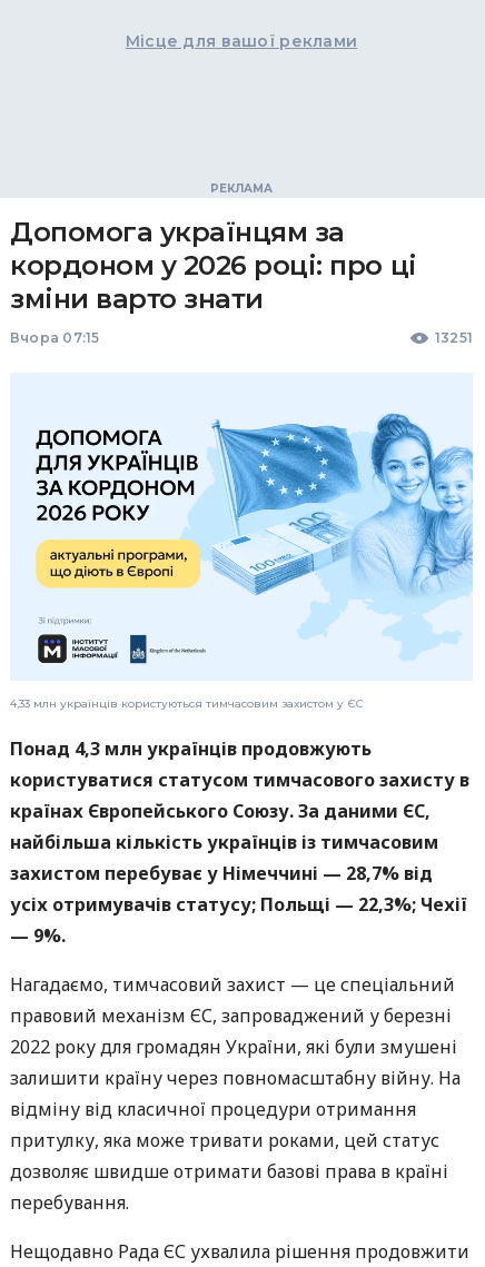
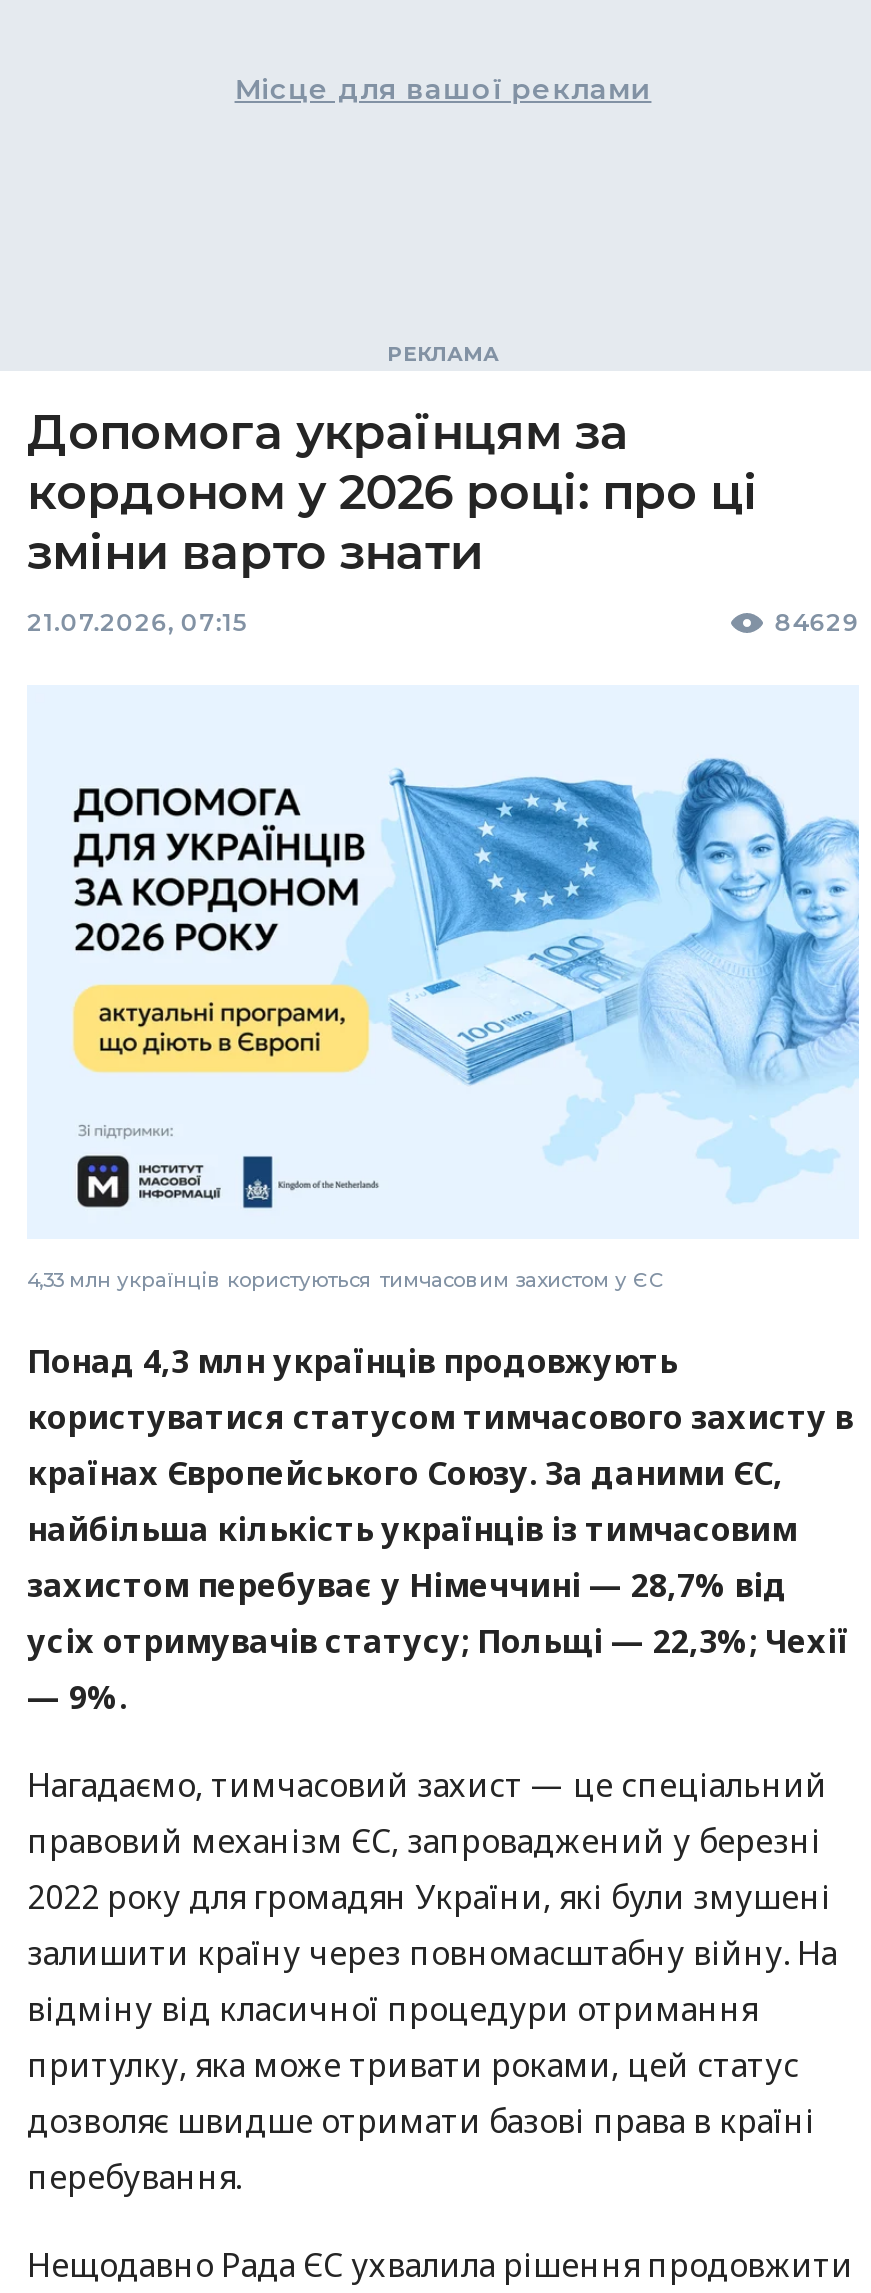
- Вчора 07:15
- 13251
+ 21.07.2026, 07:15
+ 84629
